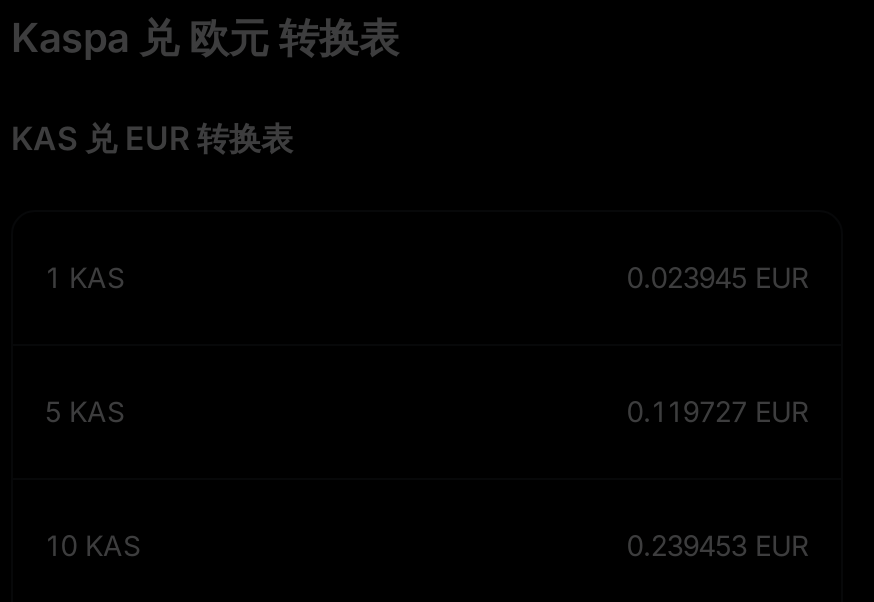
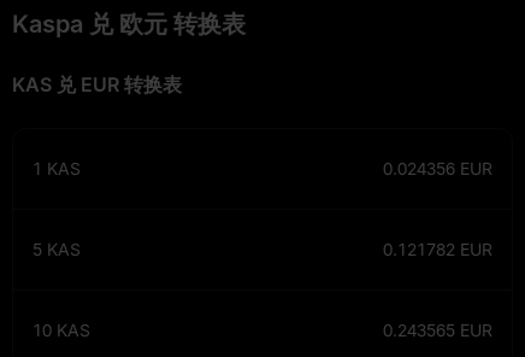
- 0.023945 EUR
+ 0.024356 EUR

- 0.119727 EUR
+ 0.121782 EUR

- 0.239453 EUR
+ 0.243565 EUR
